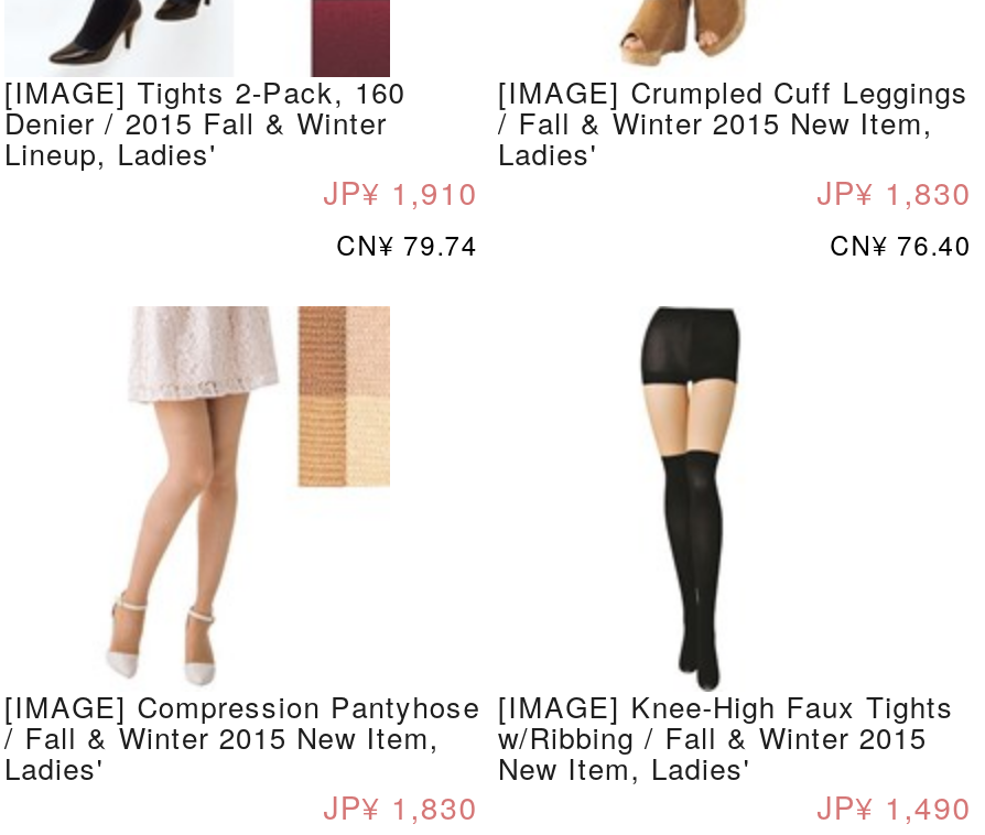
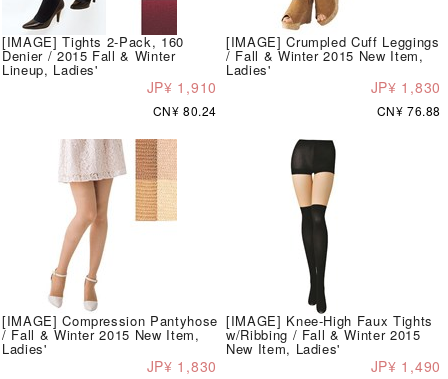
- CN¥ 79.74
+ CN¥ 80.24

- CN¥ 76.40
+ CN¥ 76.88
